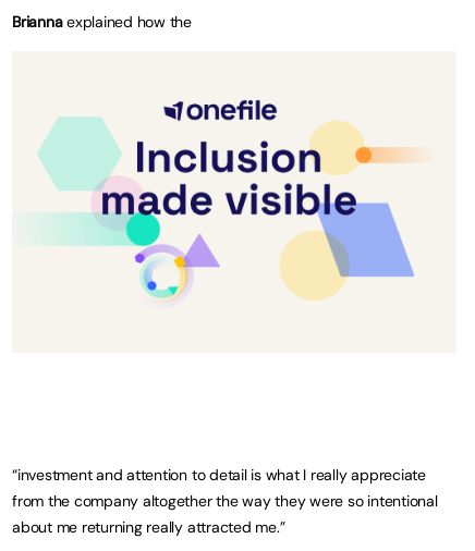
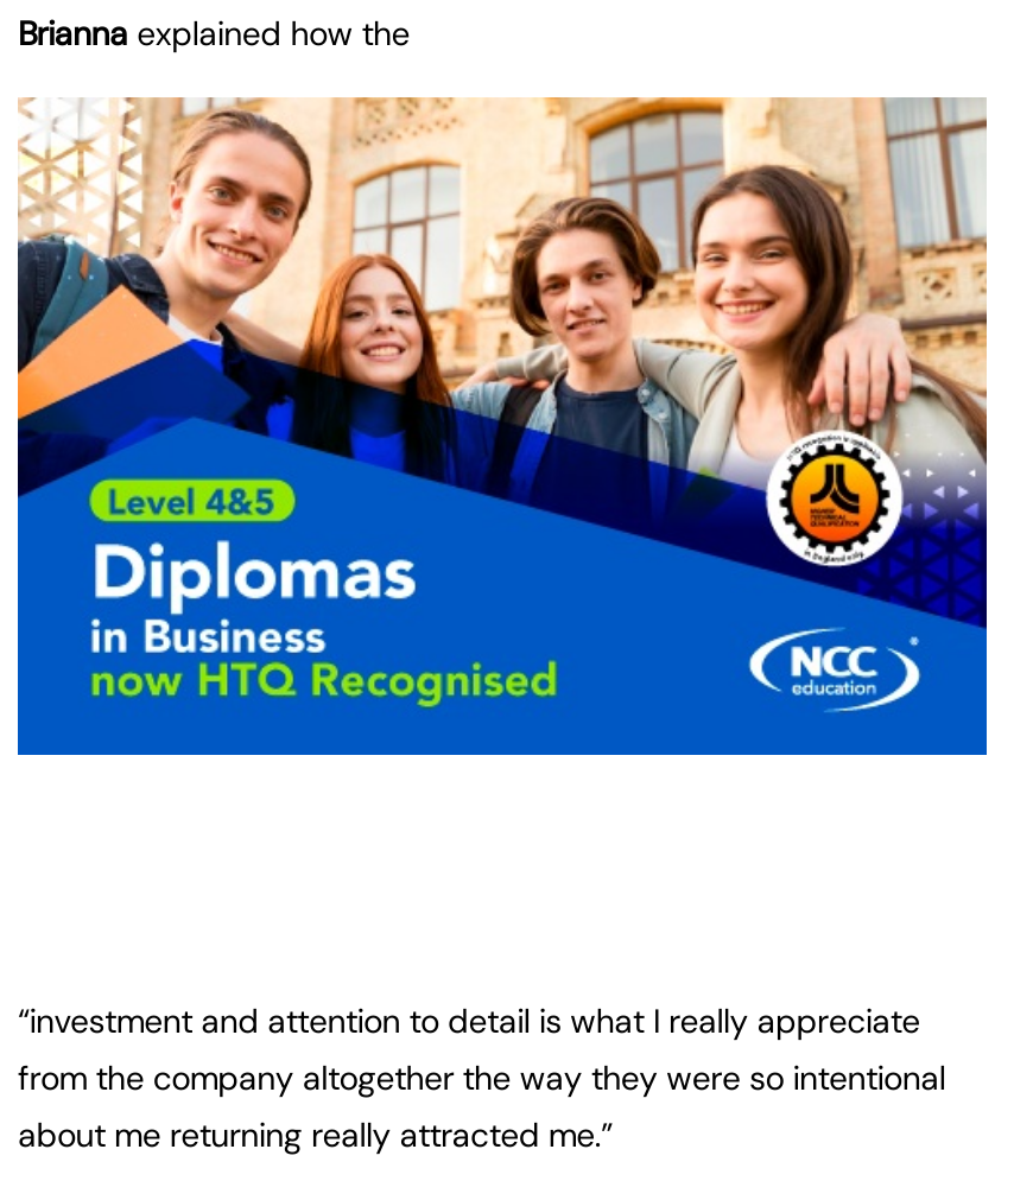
- [image]
+ [image]
